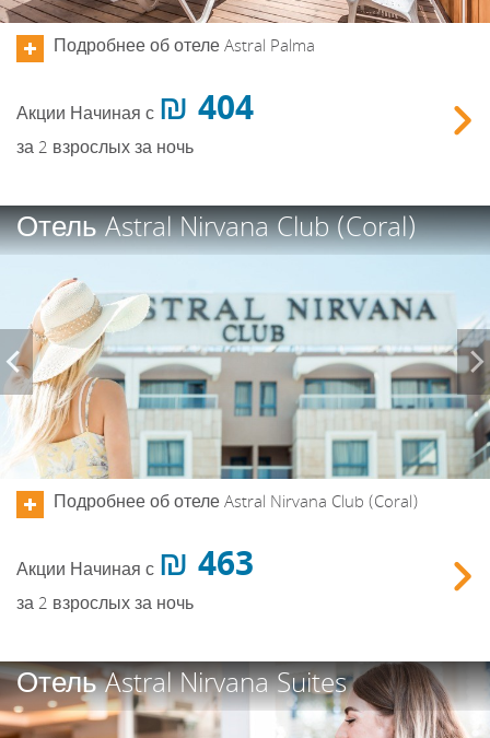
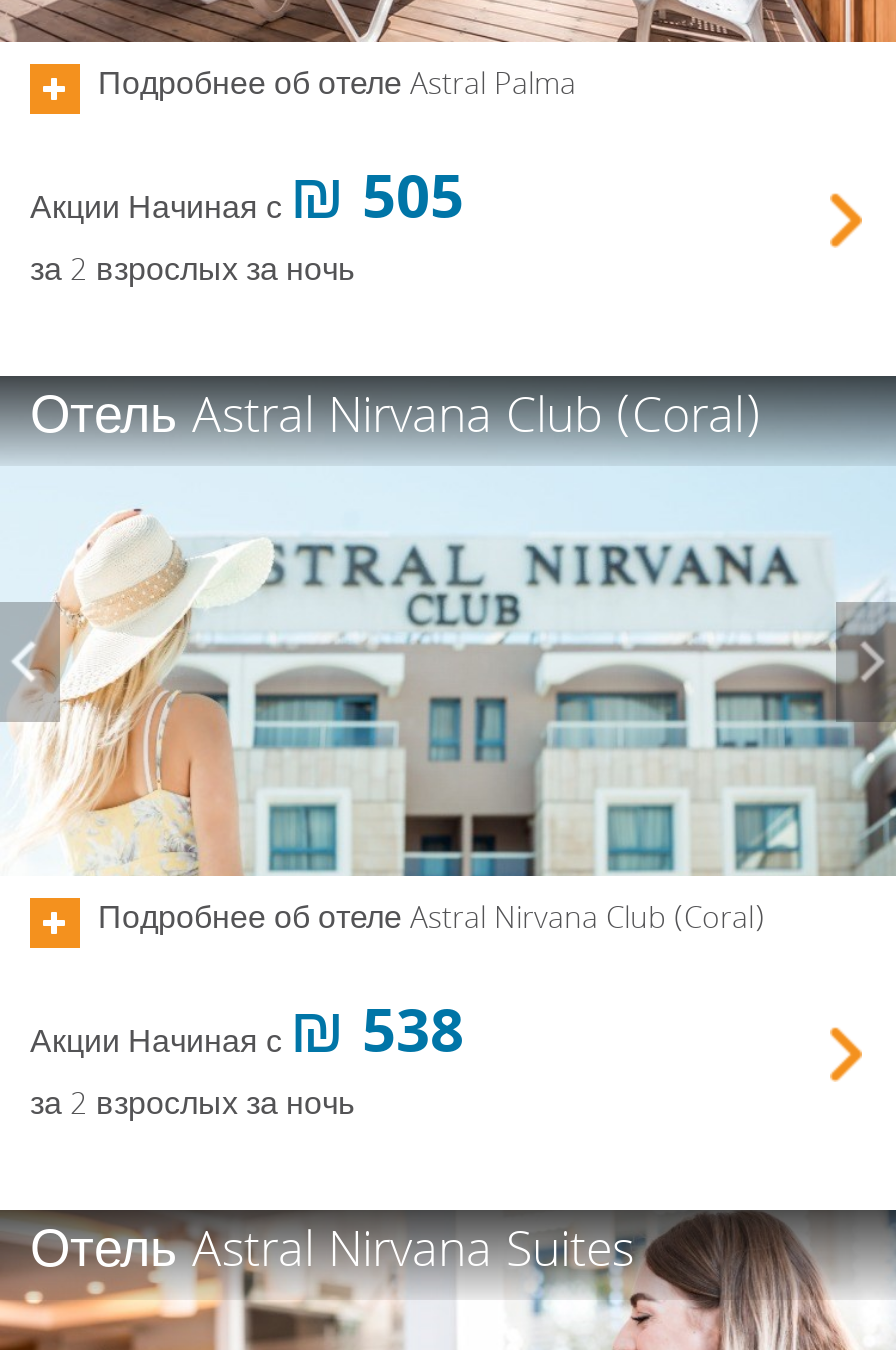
- Акции Начиная с 404 ₪
+ Акции Начиная с 505 ₪

- Акции Начиная с 463 ₪
+ Акции Начиная с 538 ₪
